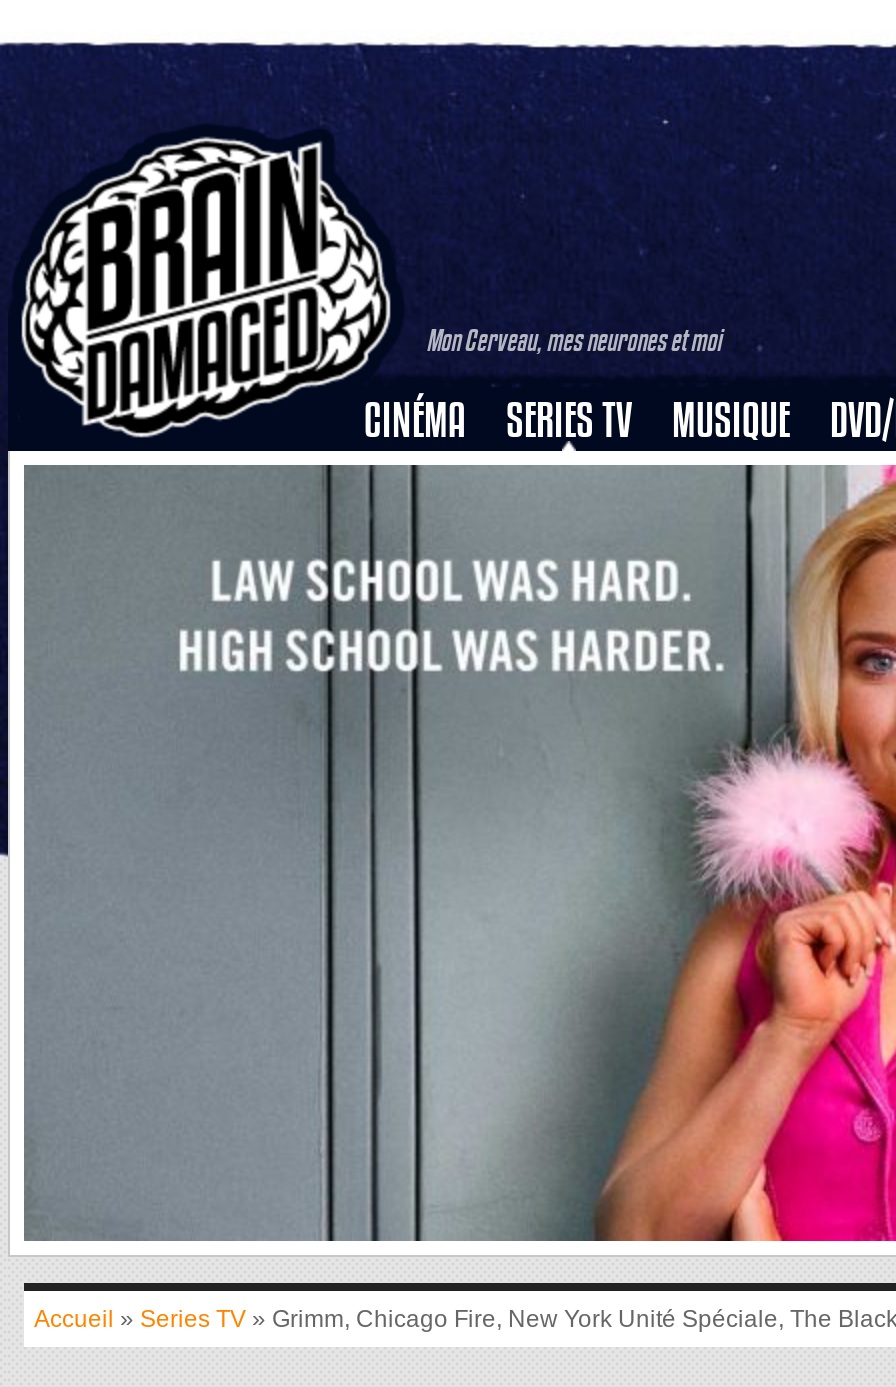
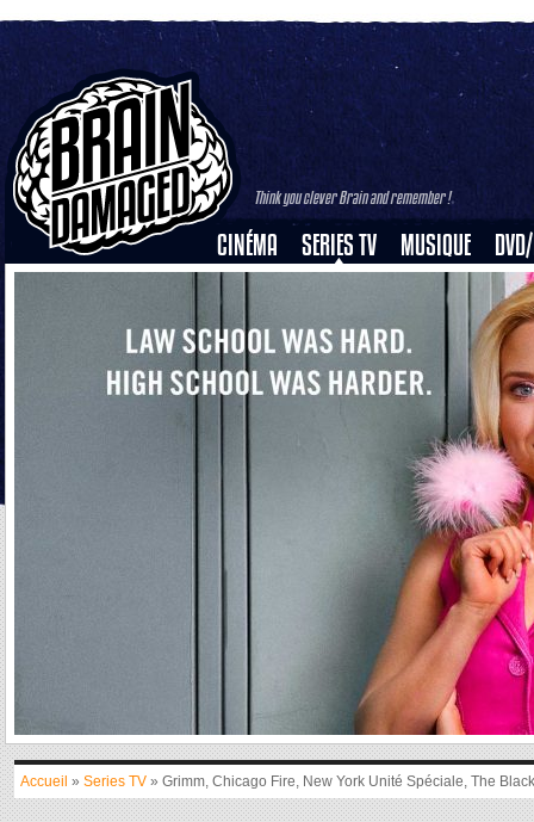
- Mon Cerveau, mes neurones et moi
+ Think you clever Brain and remember !
